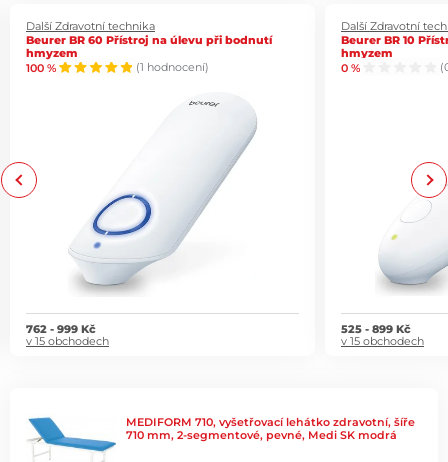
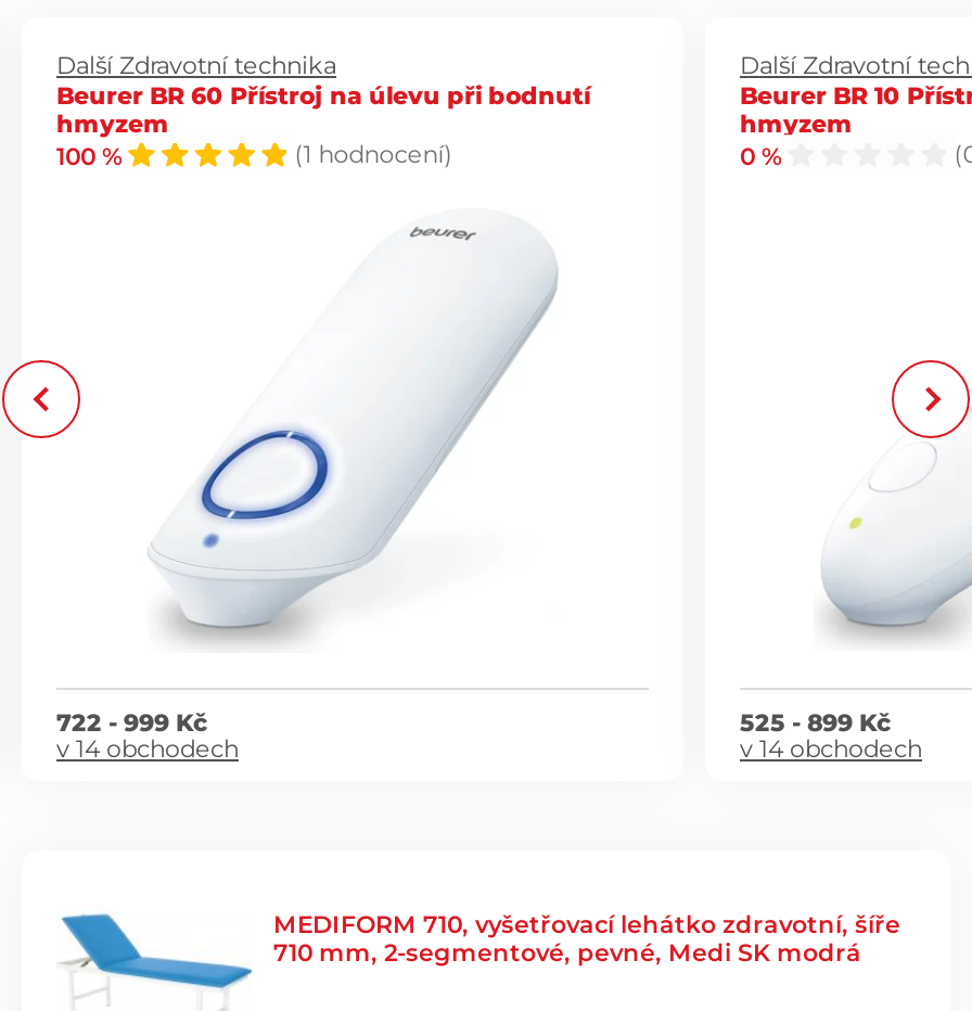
- 762 - 999 Kč
+ 722 - 999 Kč

- v 15 obchodech
+ v 14 obchodech

- v 15 obchodech
+ v 14 obchodech
